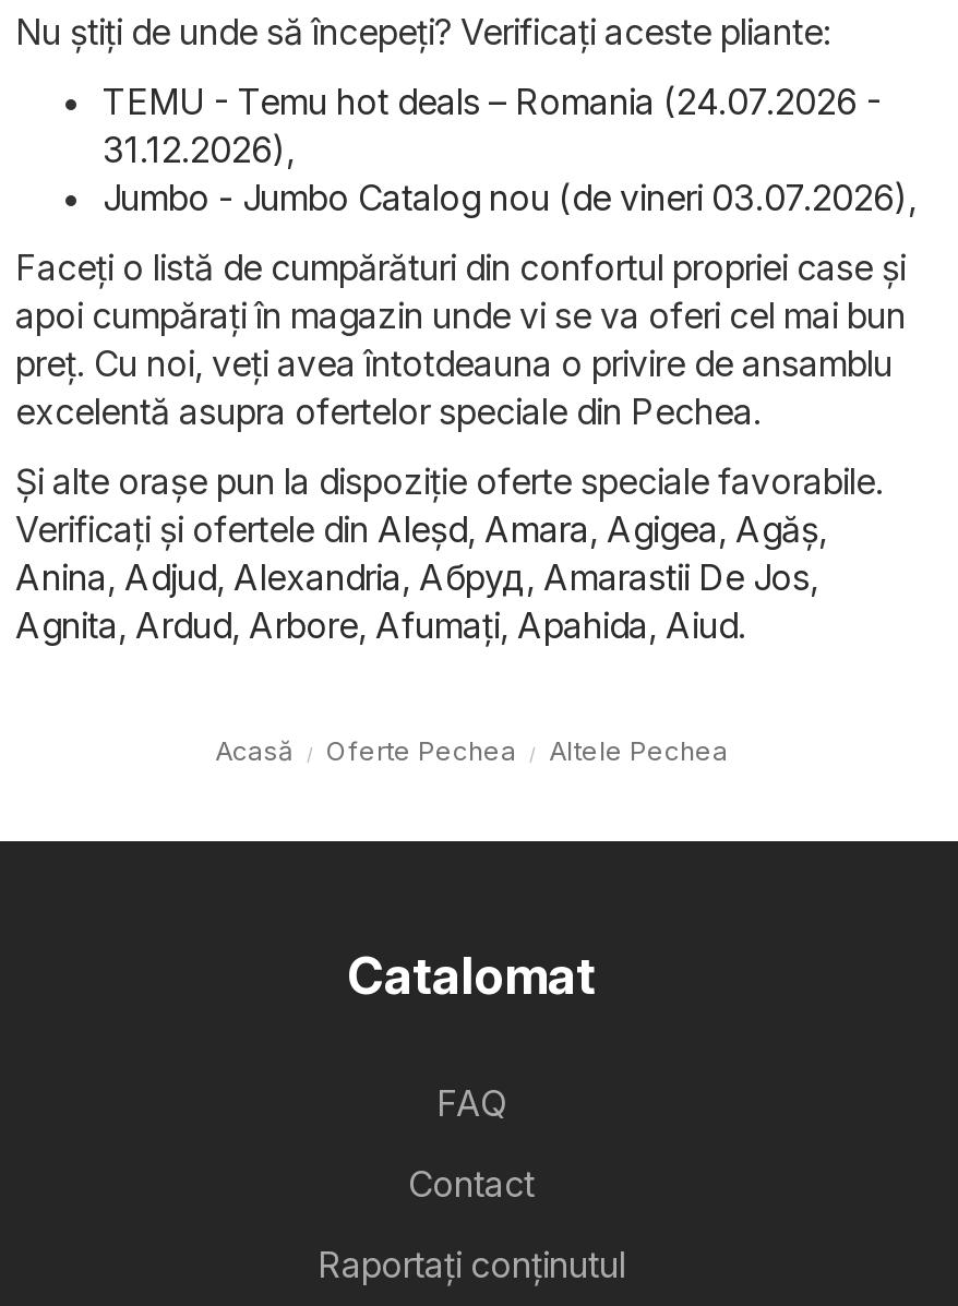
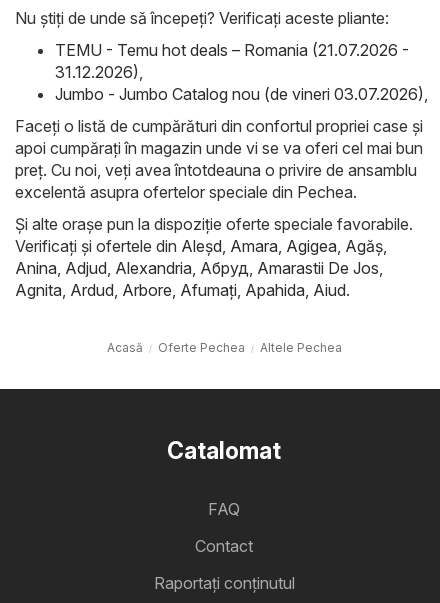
- TEMU - Temu hot deals – Romania (24.07.2026 -
+ TEMU - Temu hot deals – Romania (21.07.2026 -
